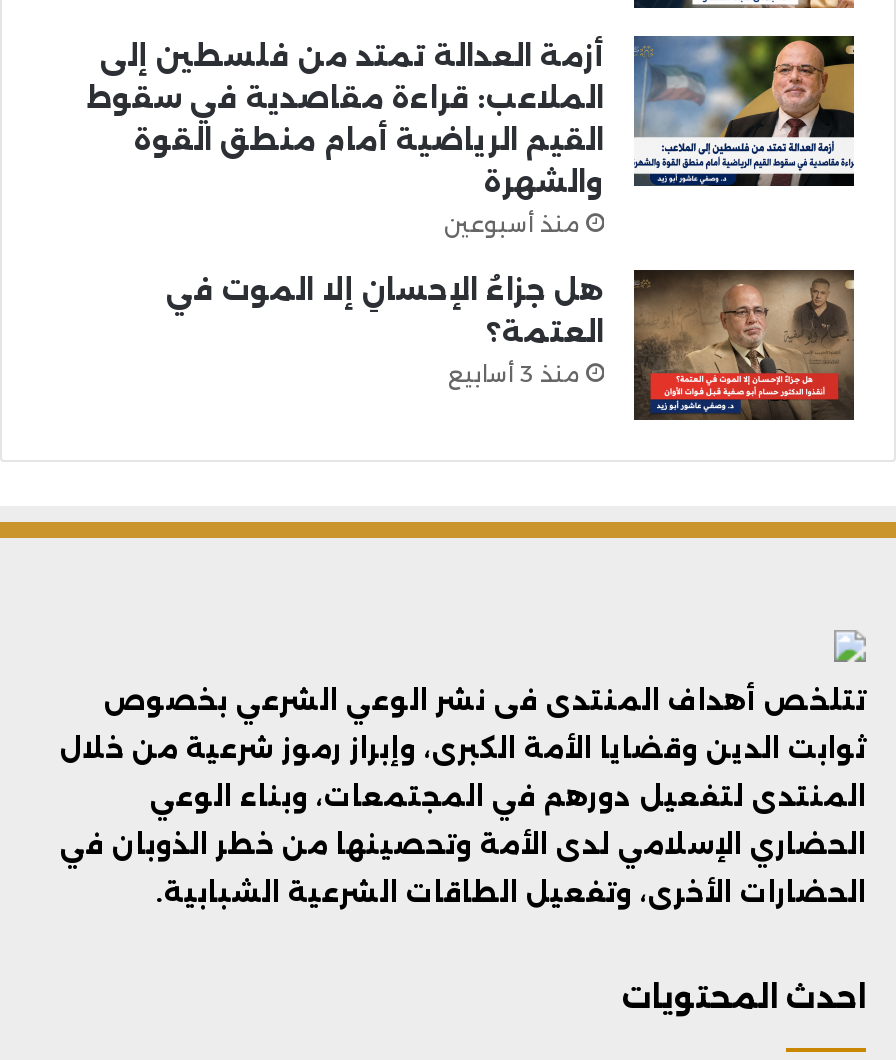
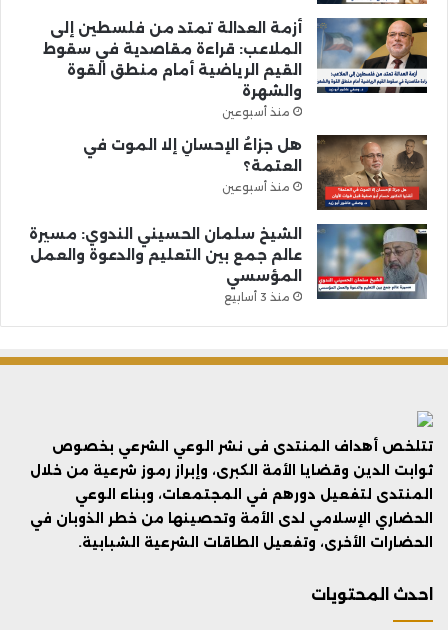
+ [image]
+ منذ أسبوعين
+ الشيخ سلمان الحسيني الندوي: مسيرة
+ عالم جمع بين التعليم والدعوة والعمل
+ المؤسسي
